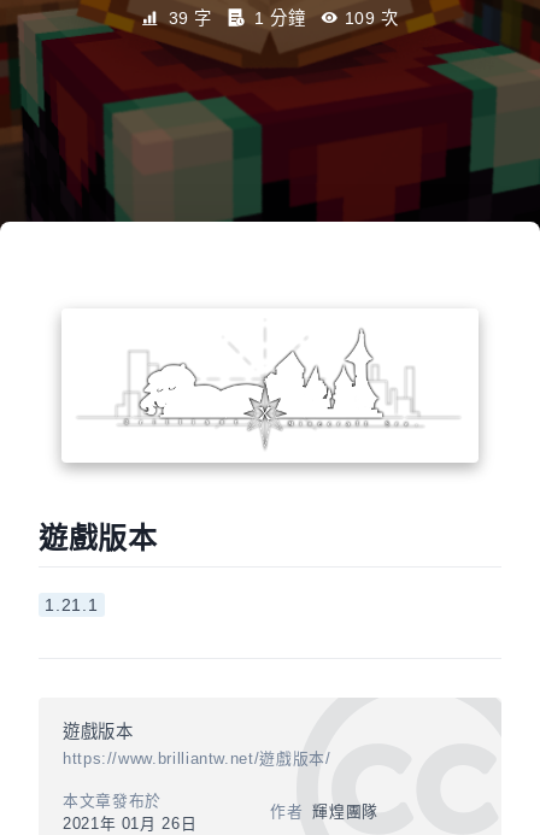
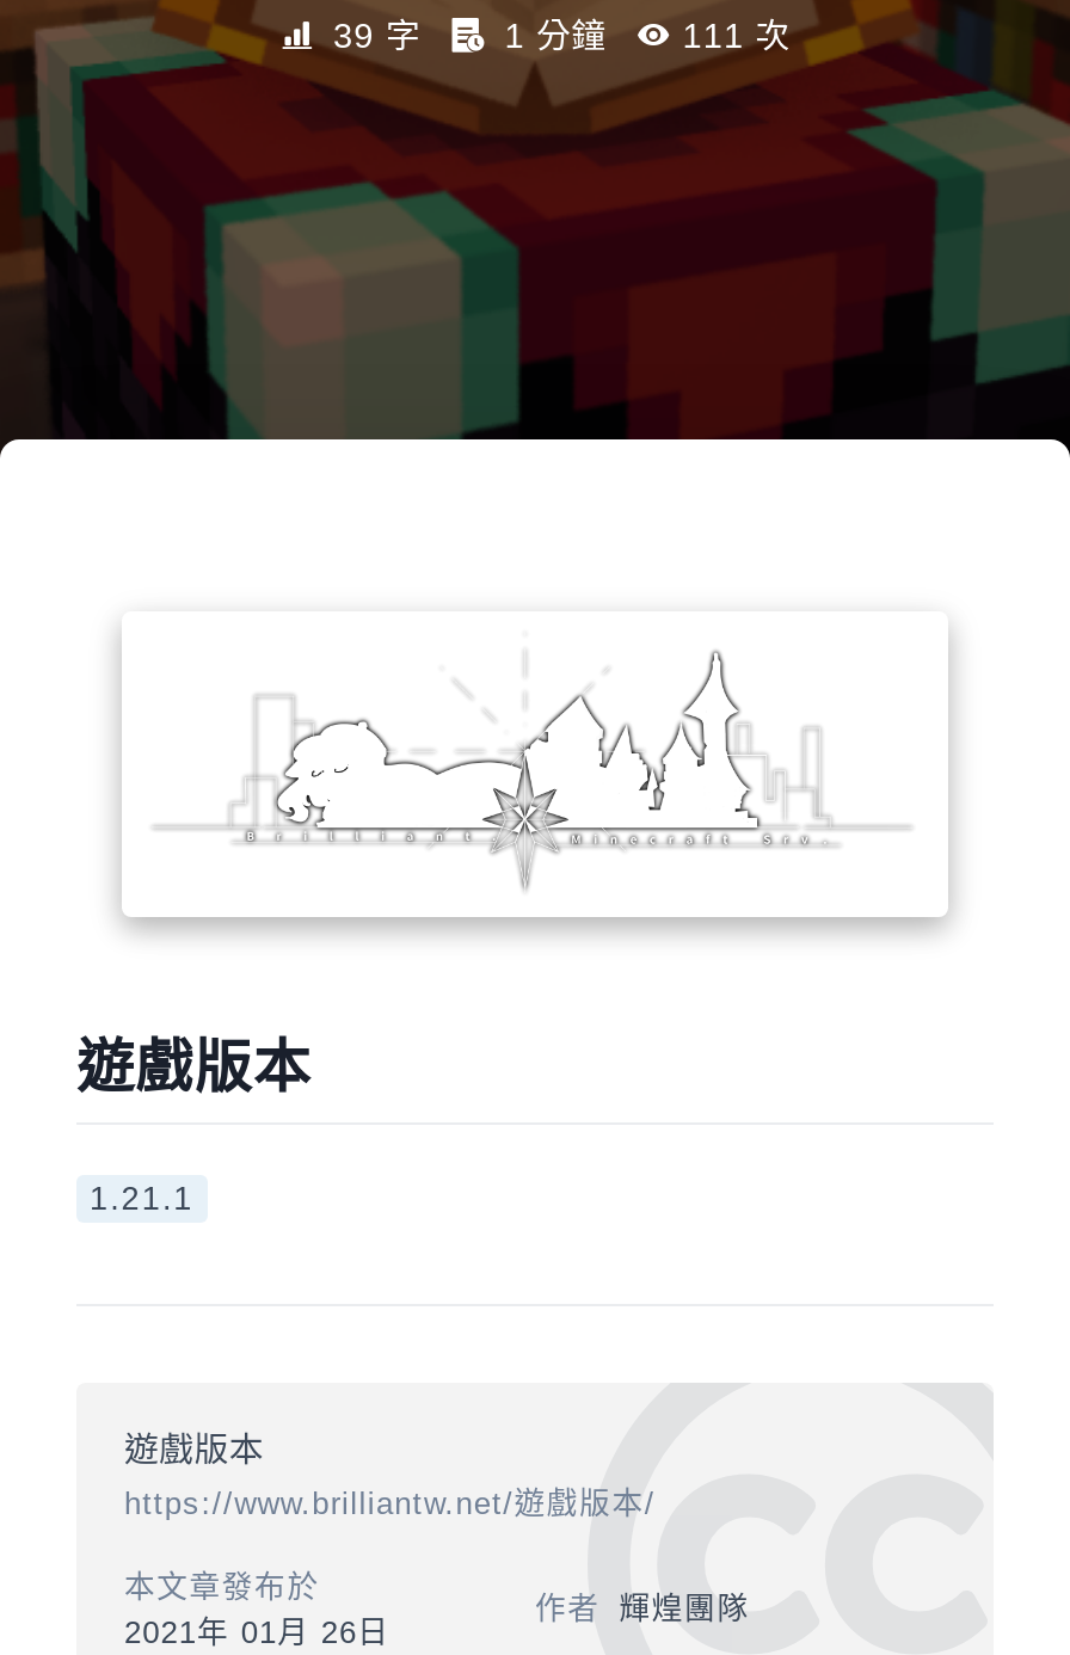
- 39 字 1 分鐘 109次
+ 39 字 1 分鐘 111次
